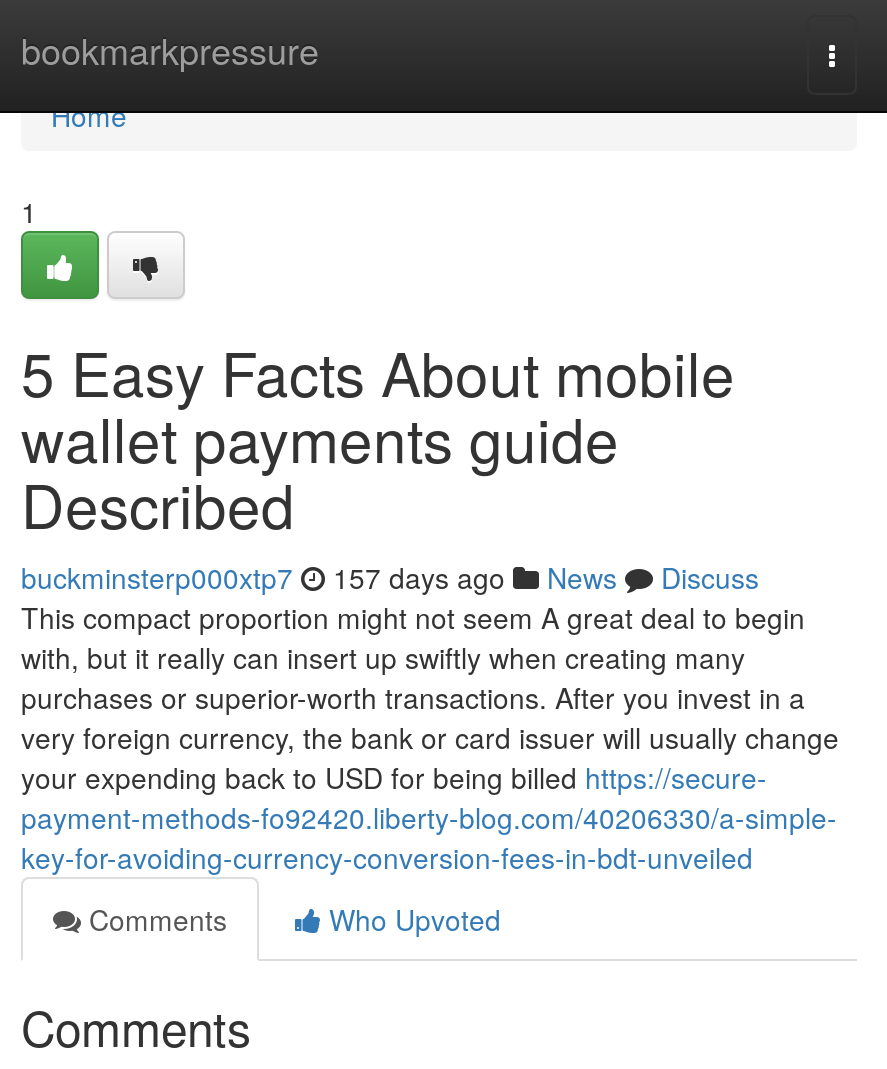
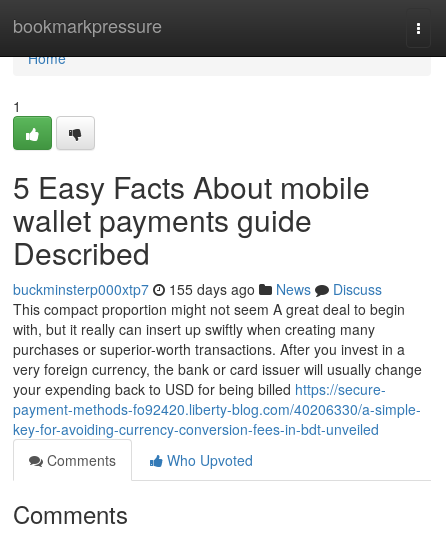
- buckminsterp000xtp7 157 days ago News Discuss
+ buckminsterp000xtp7 155 days ago News Discuss
